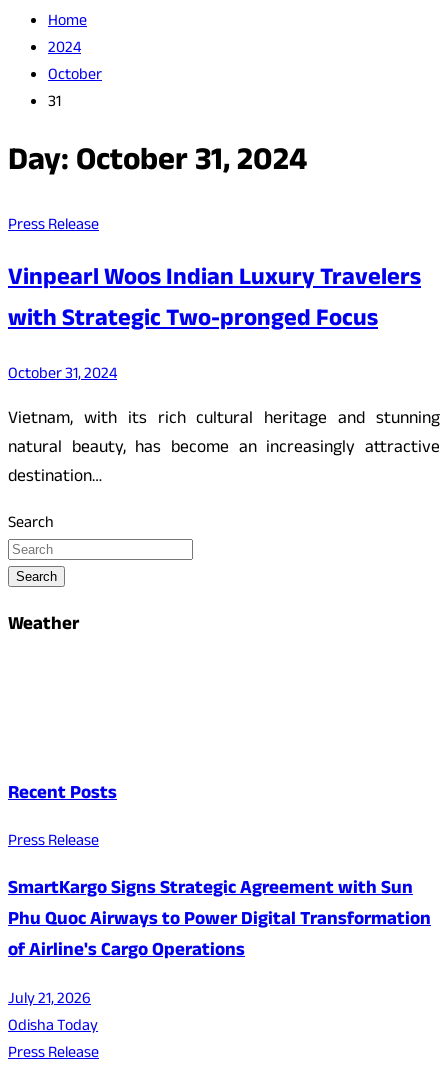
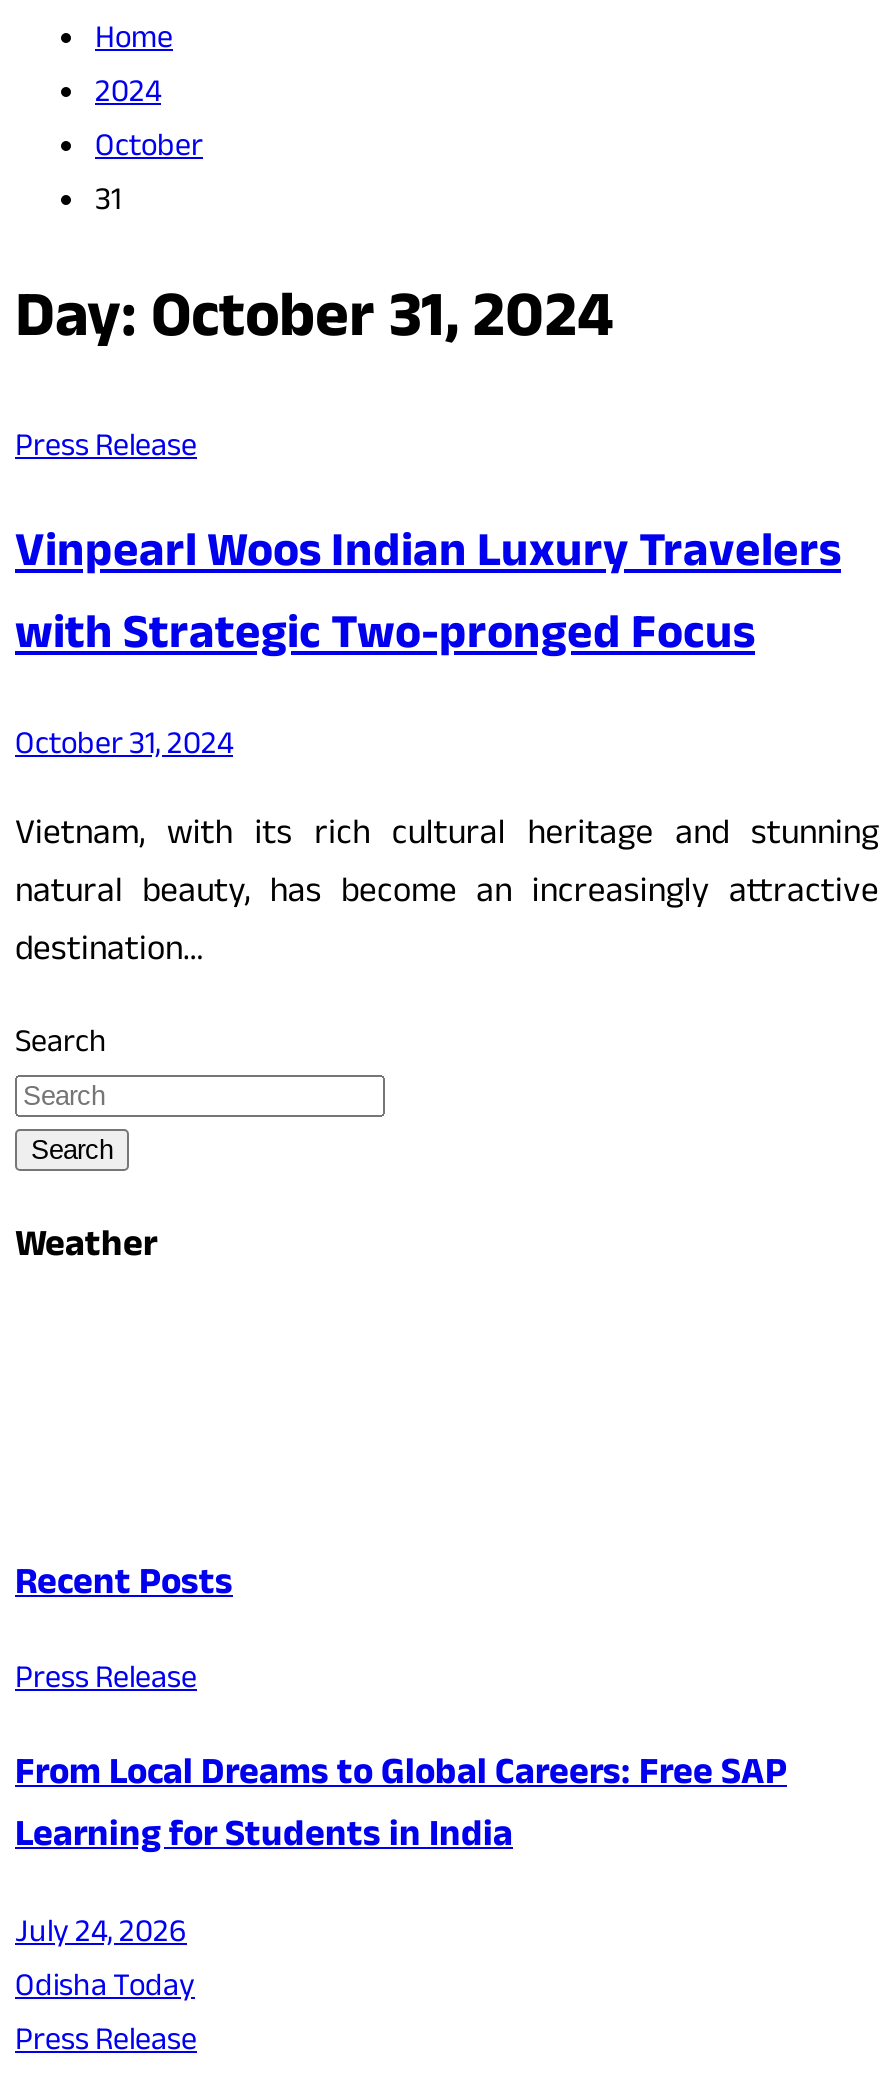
- SmartKargo Signs Strategic Agreement with Sun
- Phu Quoc Airways to Power Digital Transformation
- of Airline's Cargo Operations
+ From Local Dreams to Global Careers: Free SAP
+ Learning for Students in India

- July 21, 2026
+ July 24, 2026
